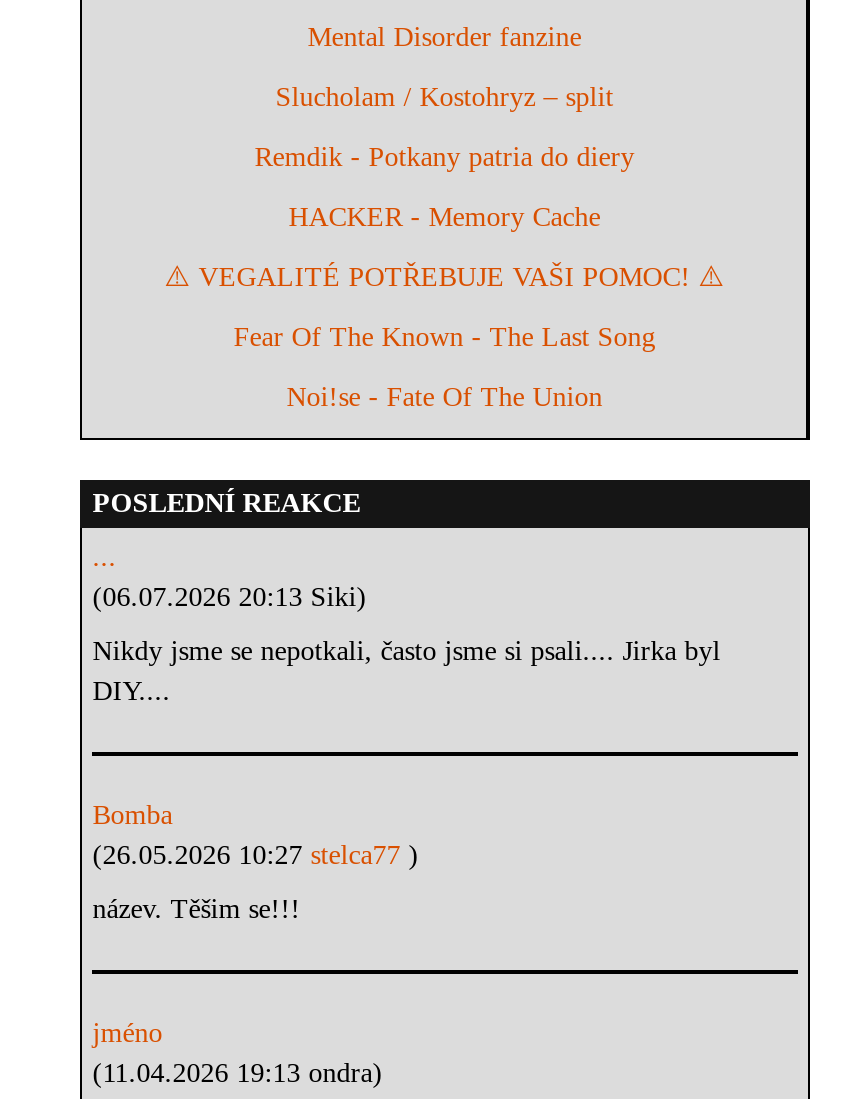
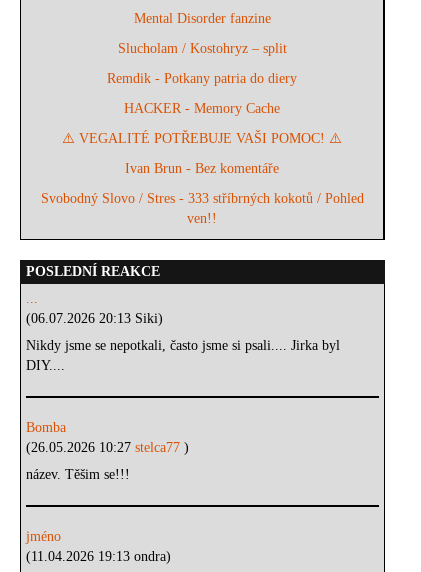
- Fear Of The Known - The Last Song
+ Ivan Brun - Bez komentáře

- Noi!se - Fate Of The Union
+ Svobodný Slovo / Stres - 333 stříbrných kokotů / Pohled
+ ven!!
